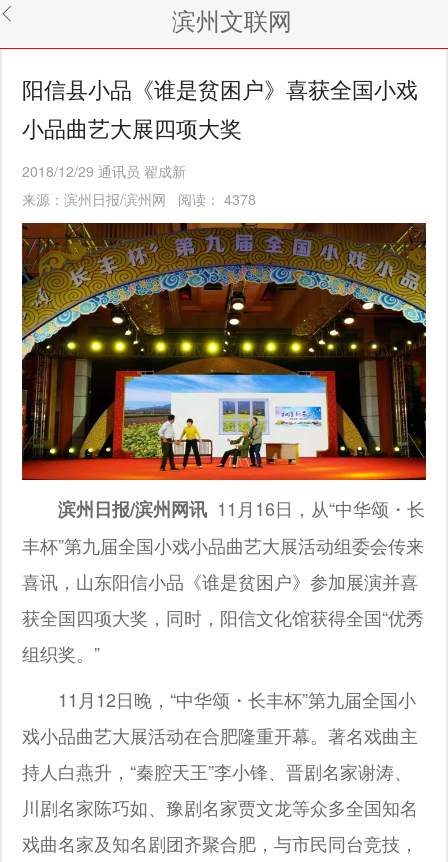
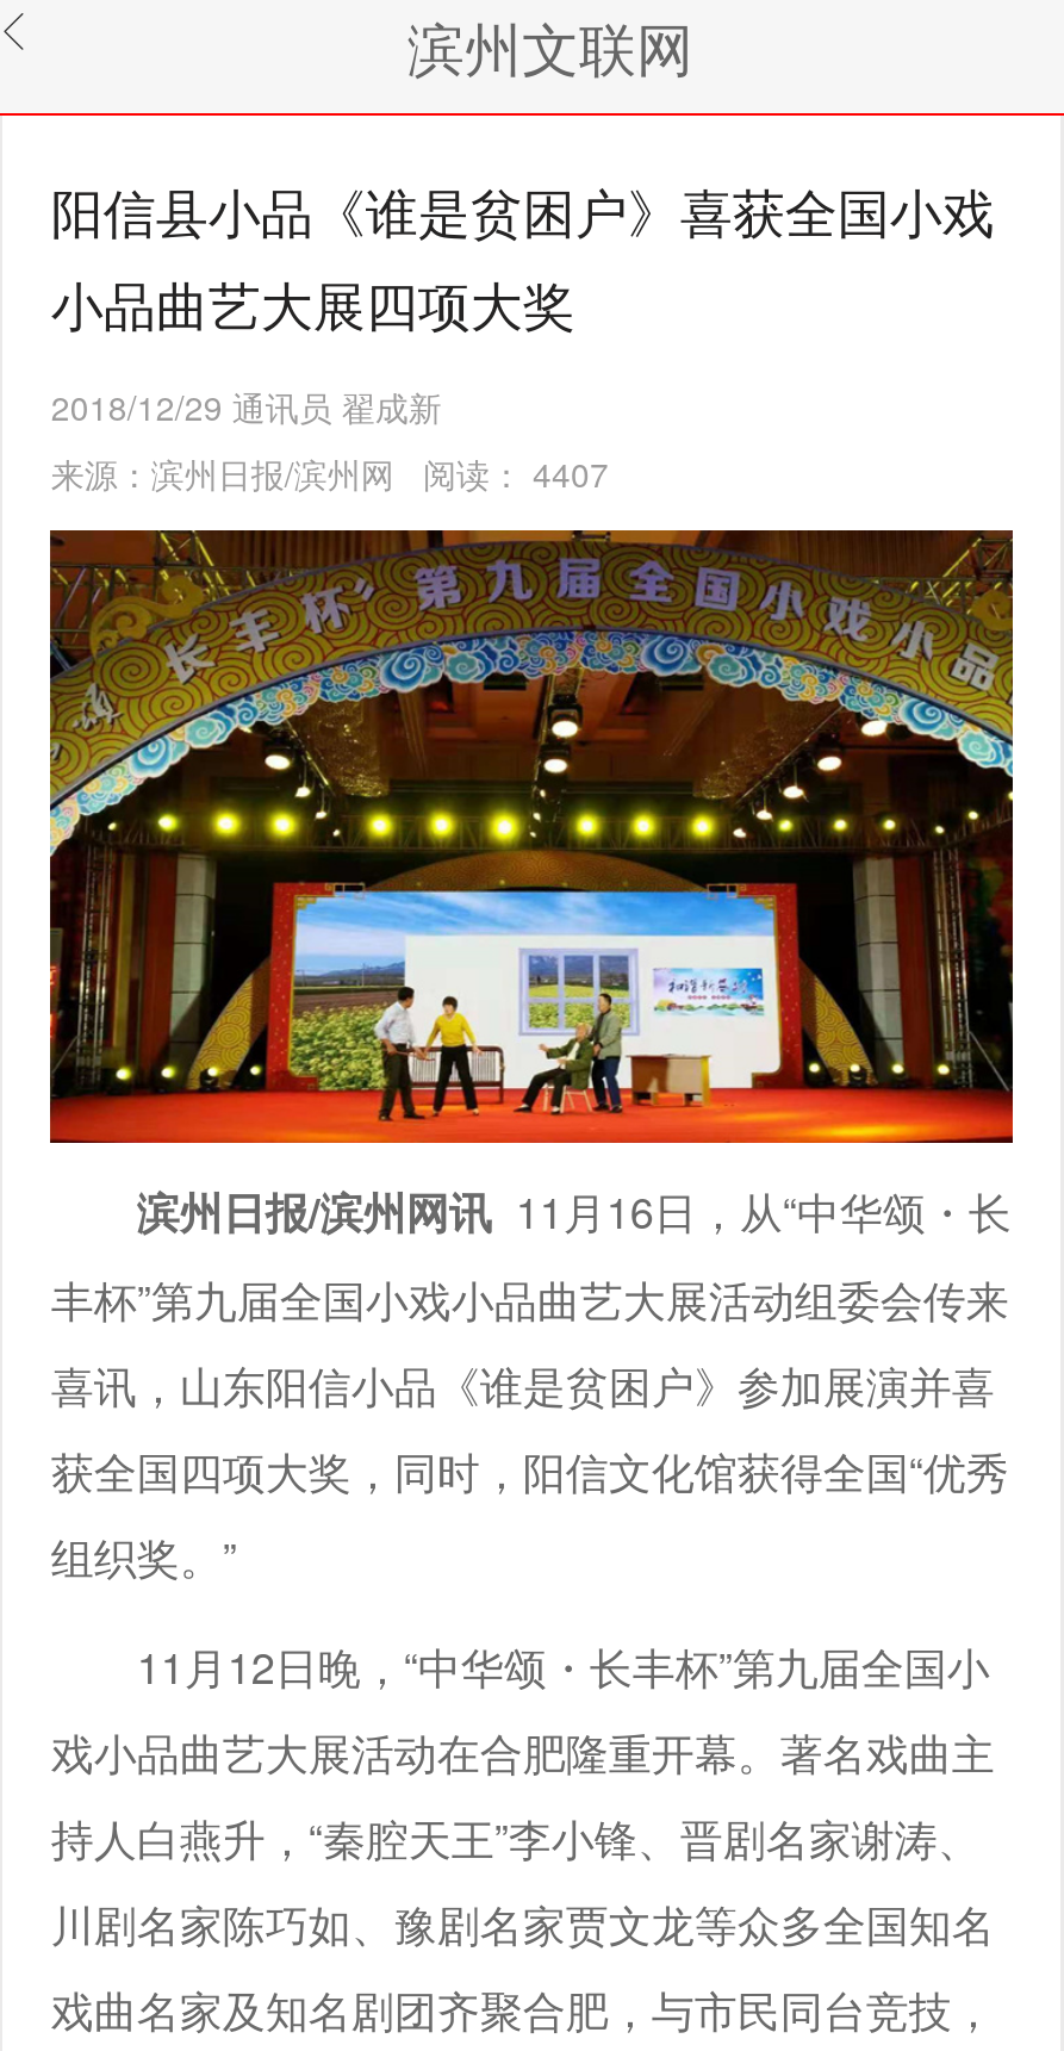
- 来源：滨州日报/滨州网 阅读： 4378
+ 来源：滨州日报/滨州网 阅读： 4407
